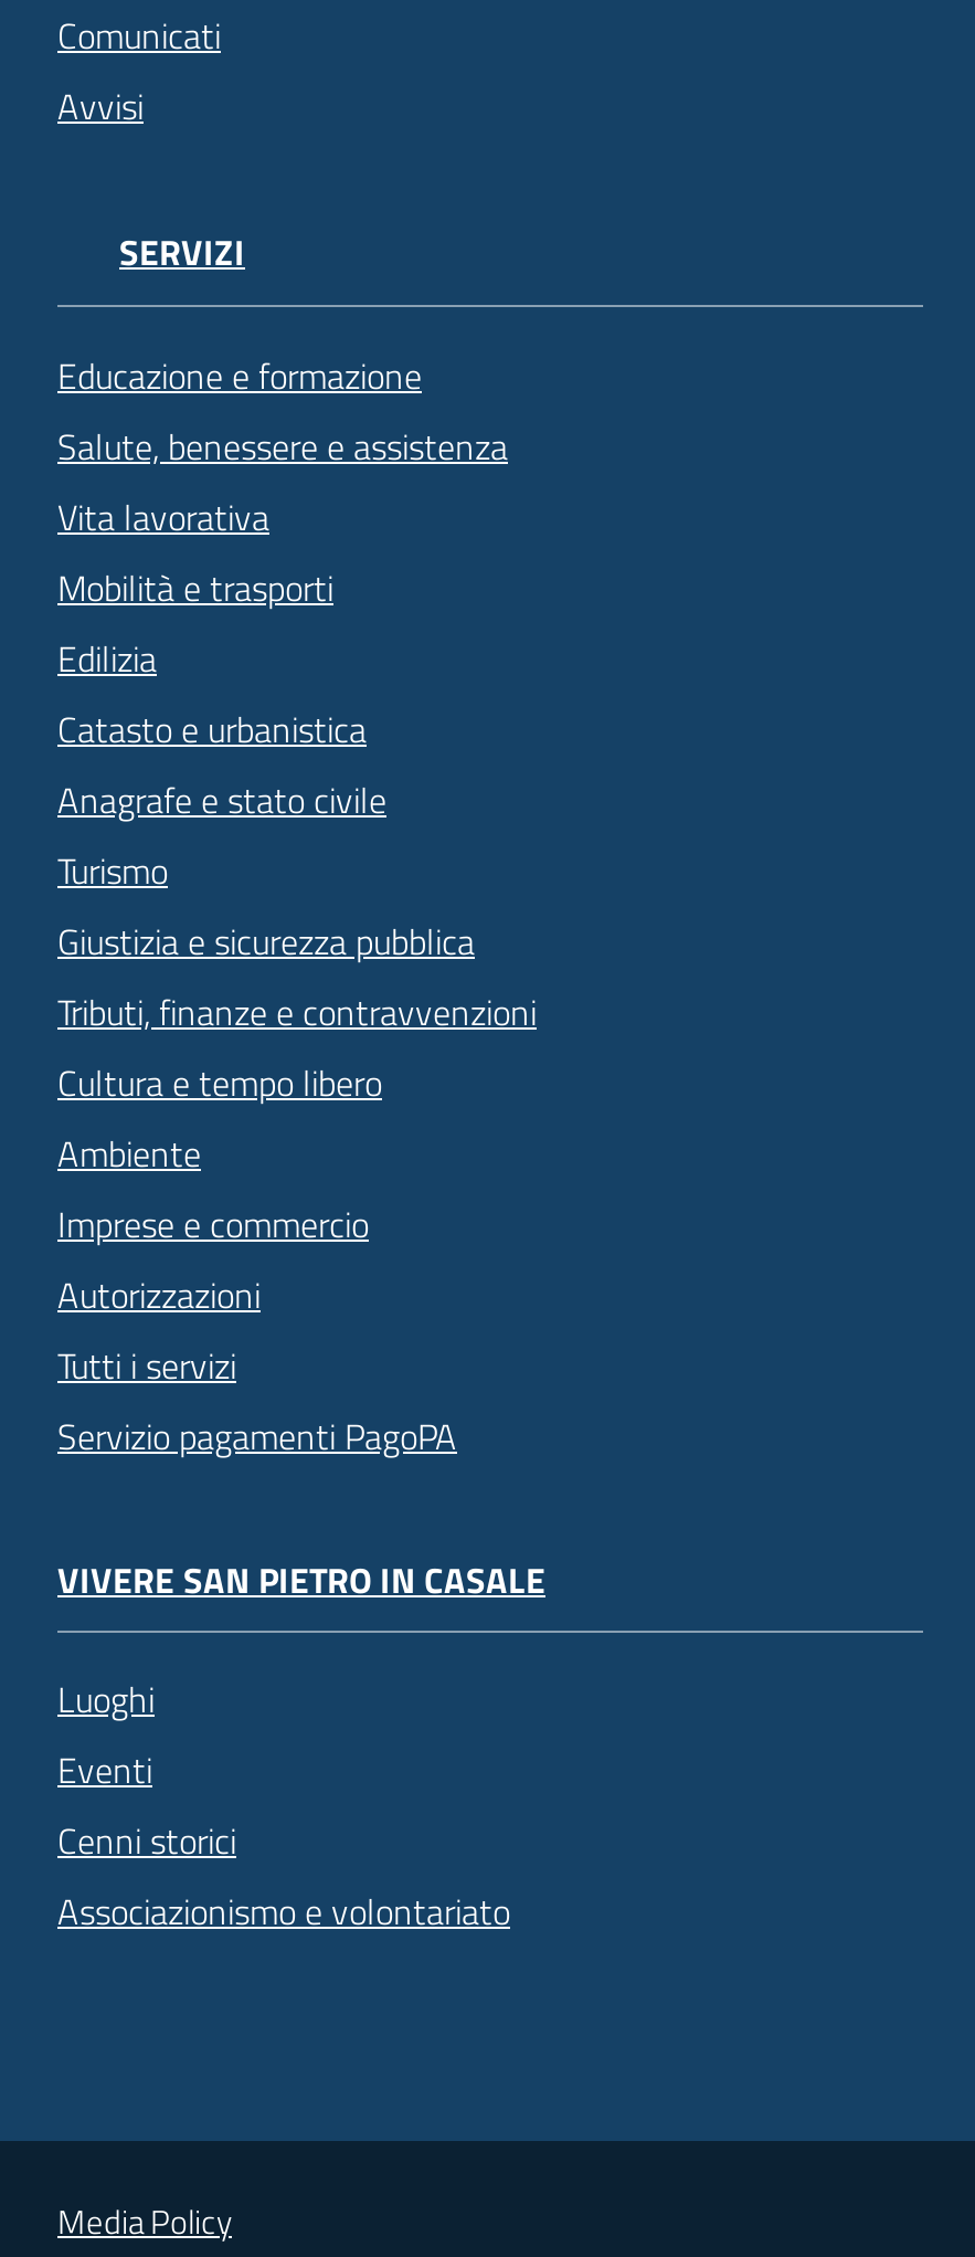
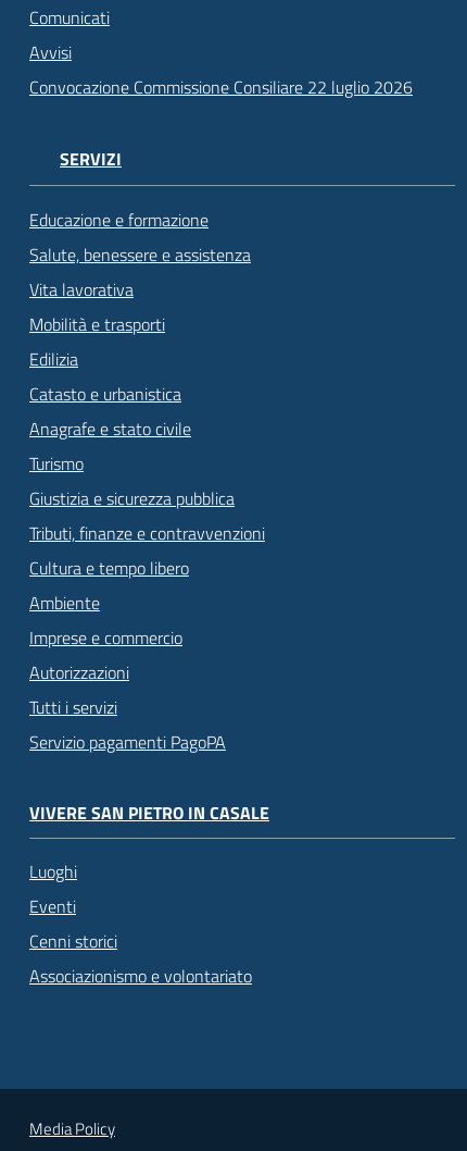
+ Convocazione Commissione Consiliare 22 luglio 2026
